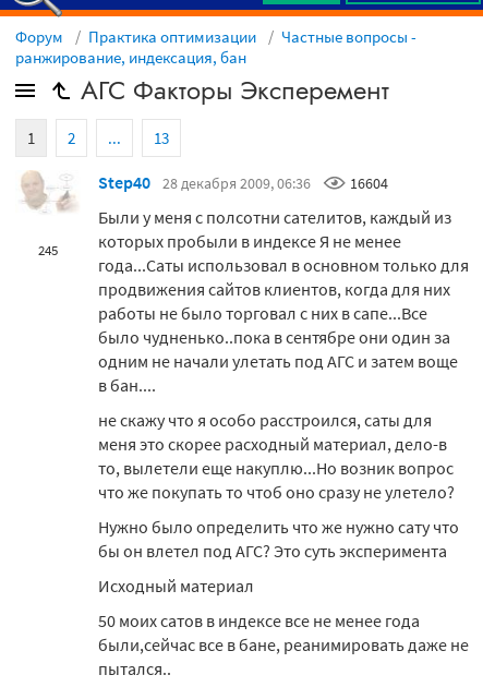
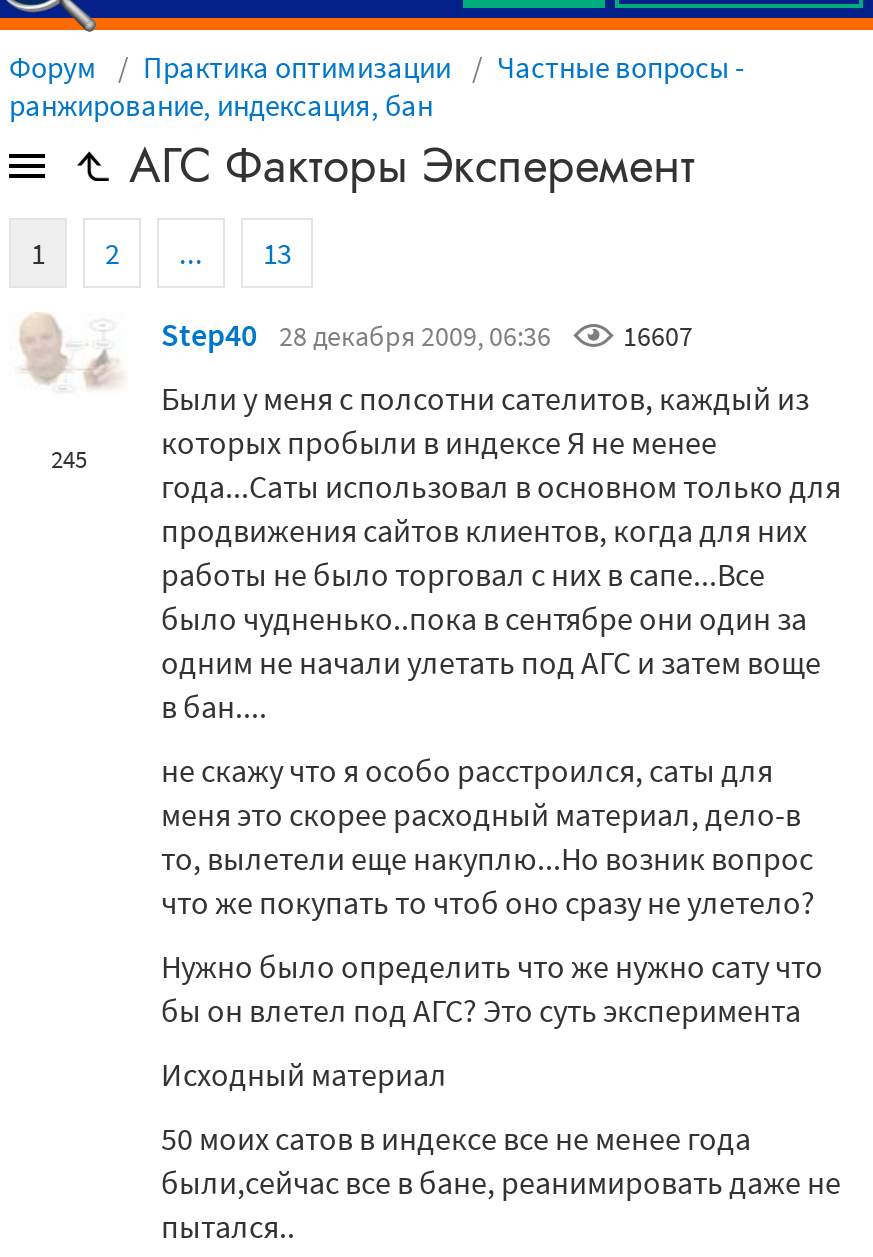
- Step40 28 декабря 2009, 06:36 16604
+ Step40 28 декабря 2009, 06:36 16607
